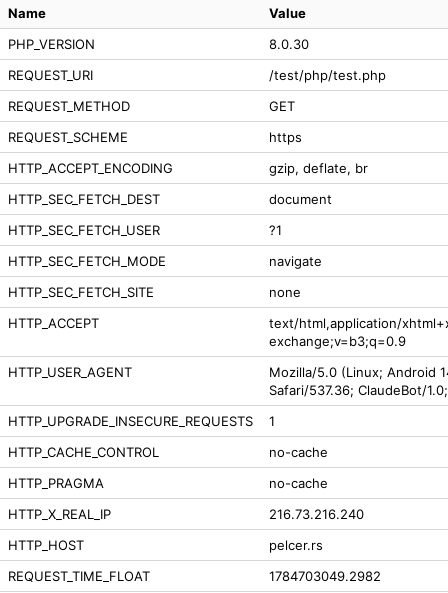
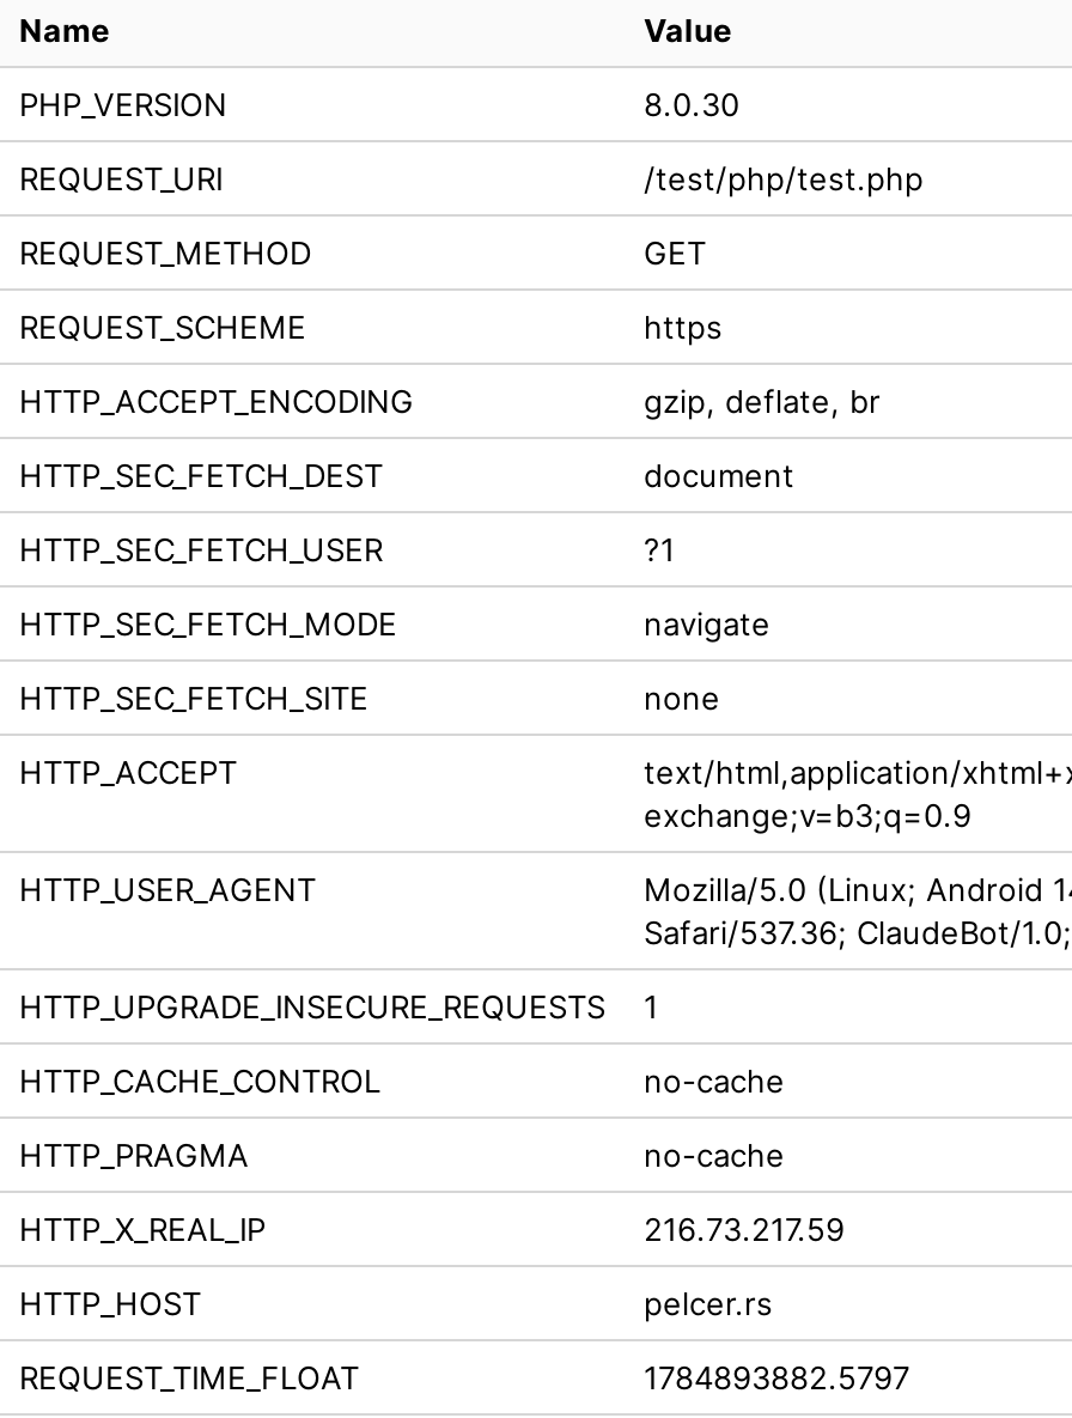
- 216.73.216.240
+ 216.73.217.59

- 1784703049.2982
+ 1784893882.5797
